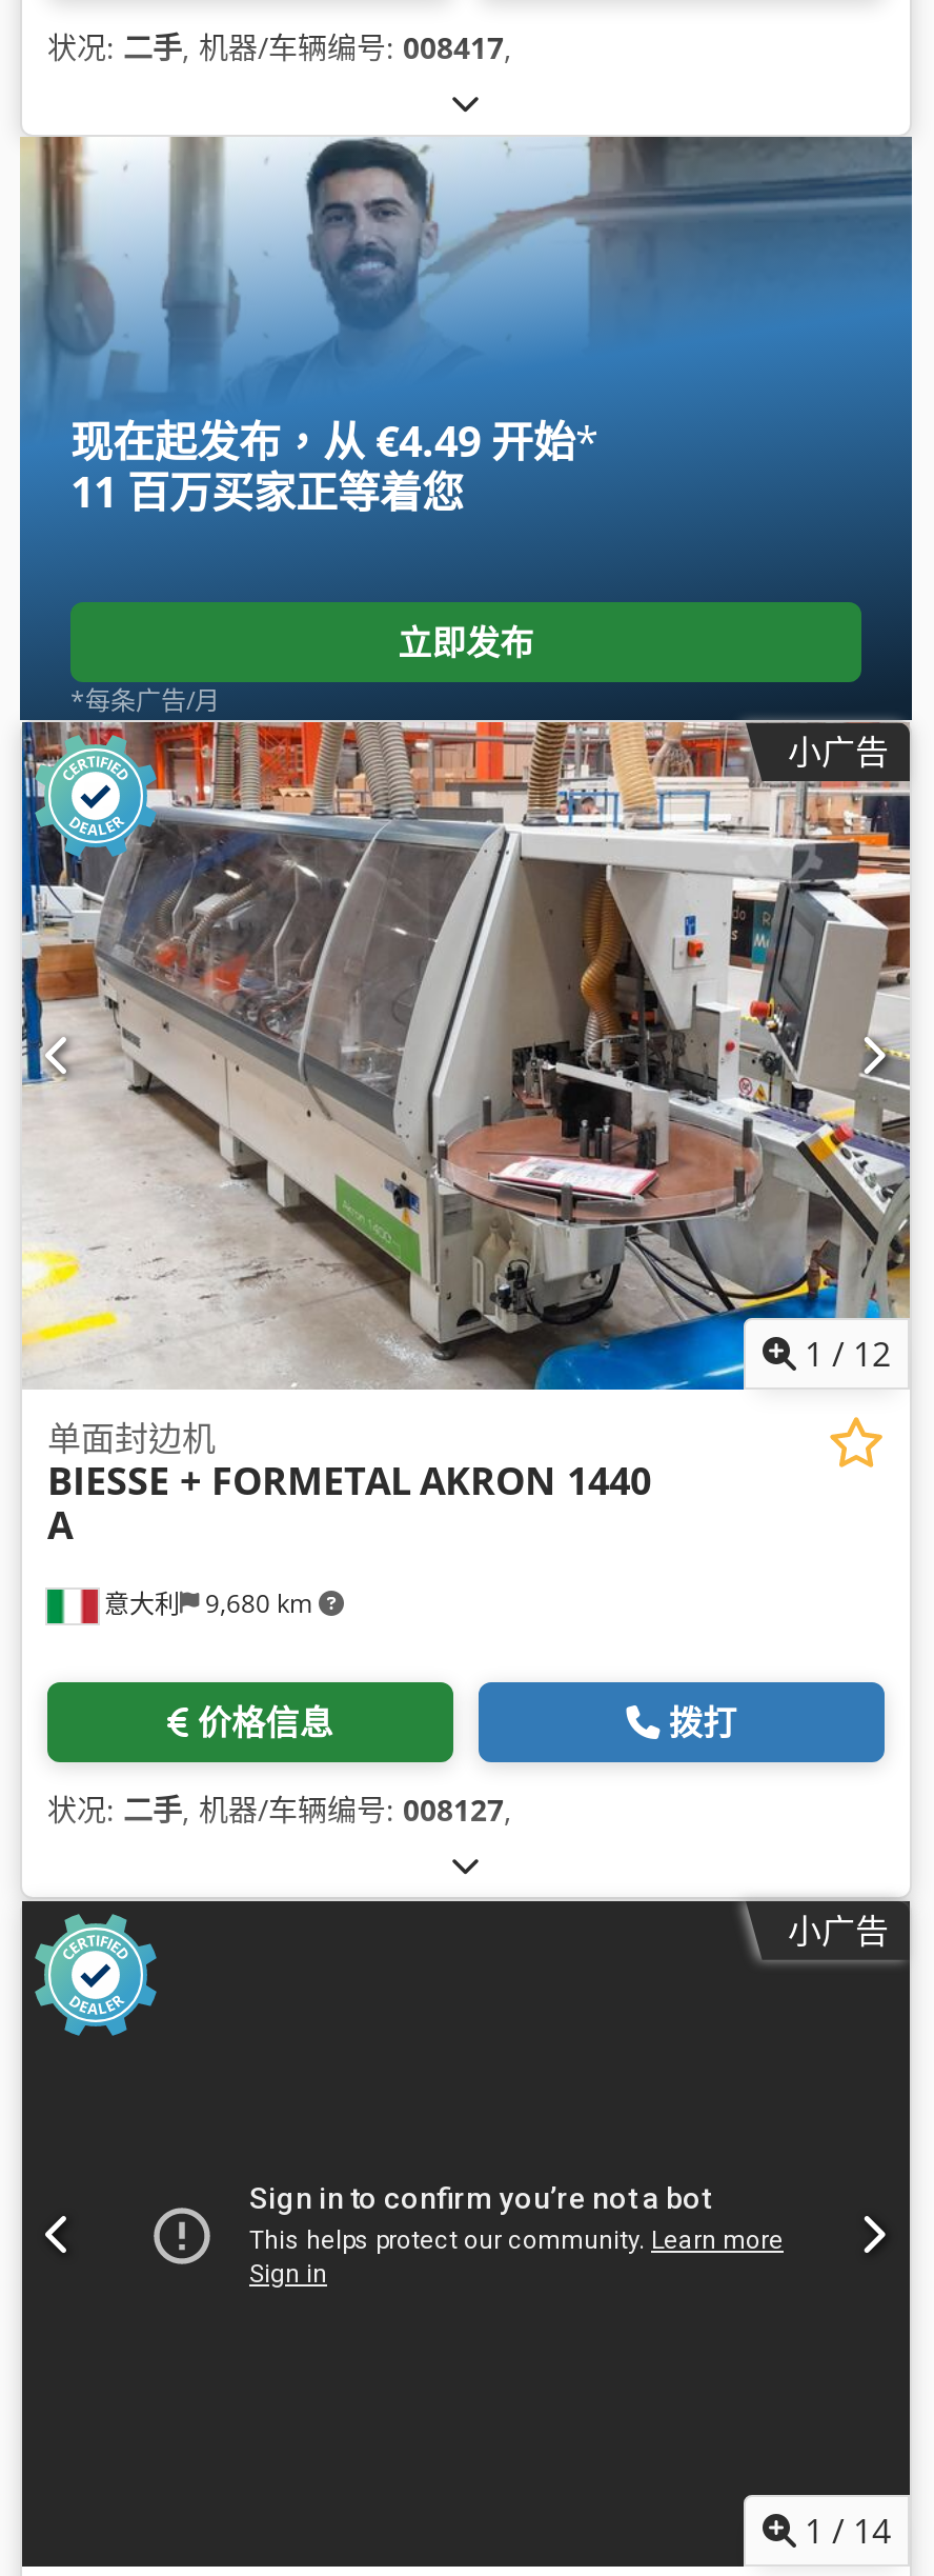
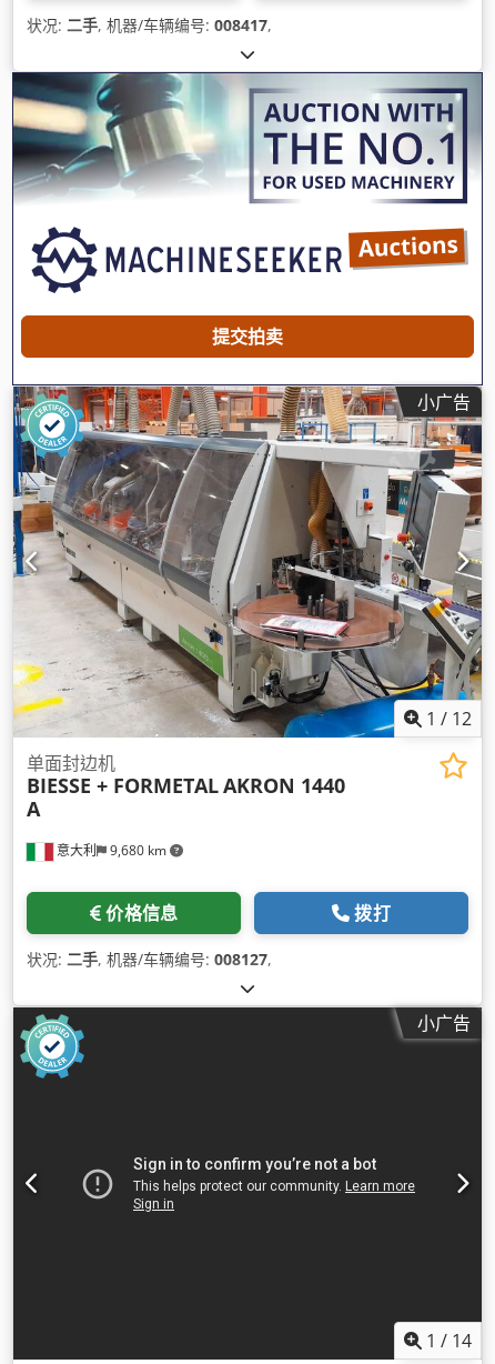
- [image]
- 现在起发布，从 €4.49 开始*
- 11 百万买家正等着您
- 立即发布
- *每条广告/月
+ [image]
+ 提交拍卖
